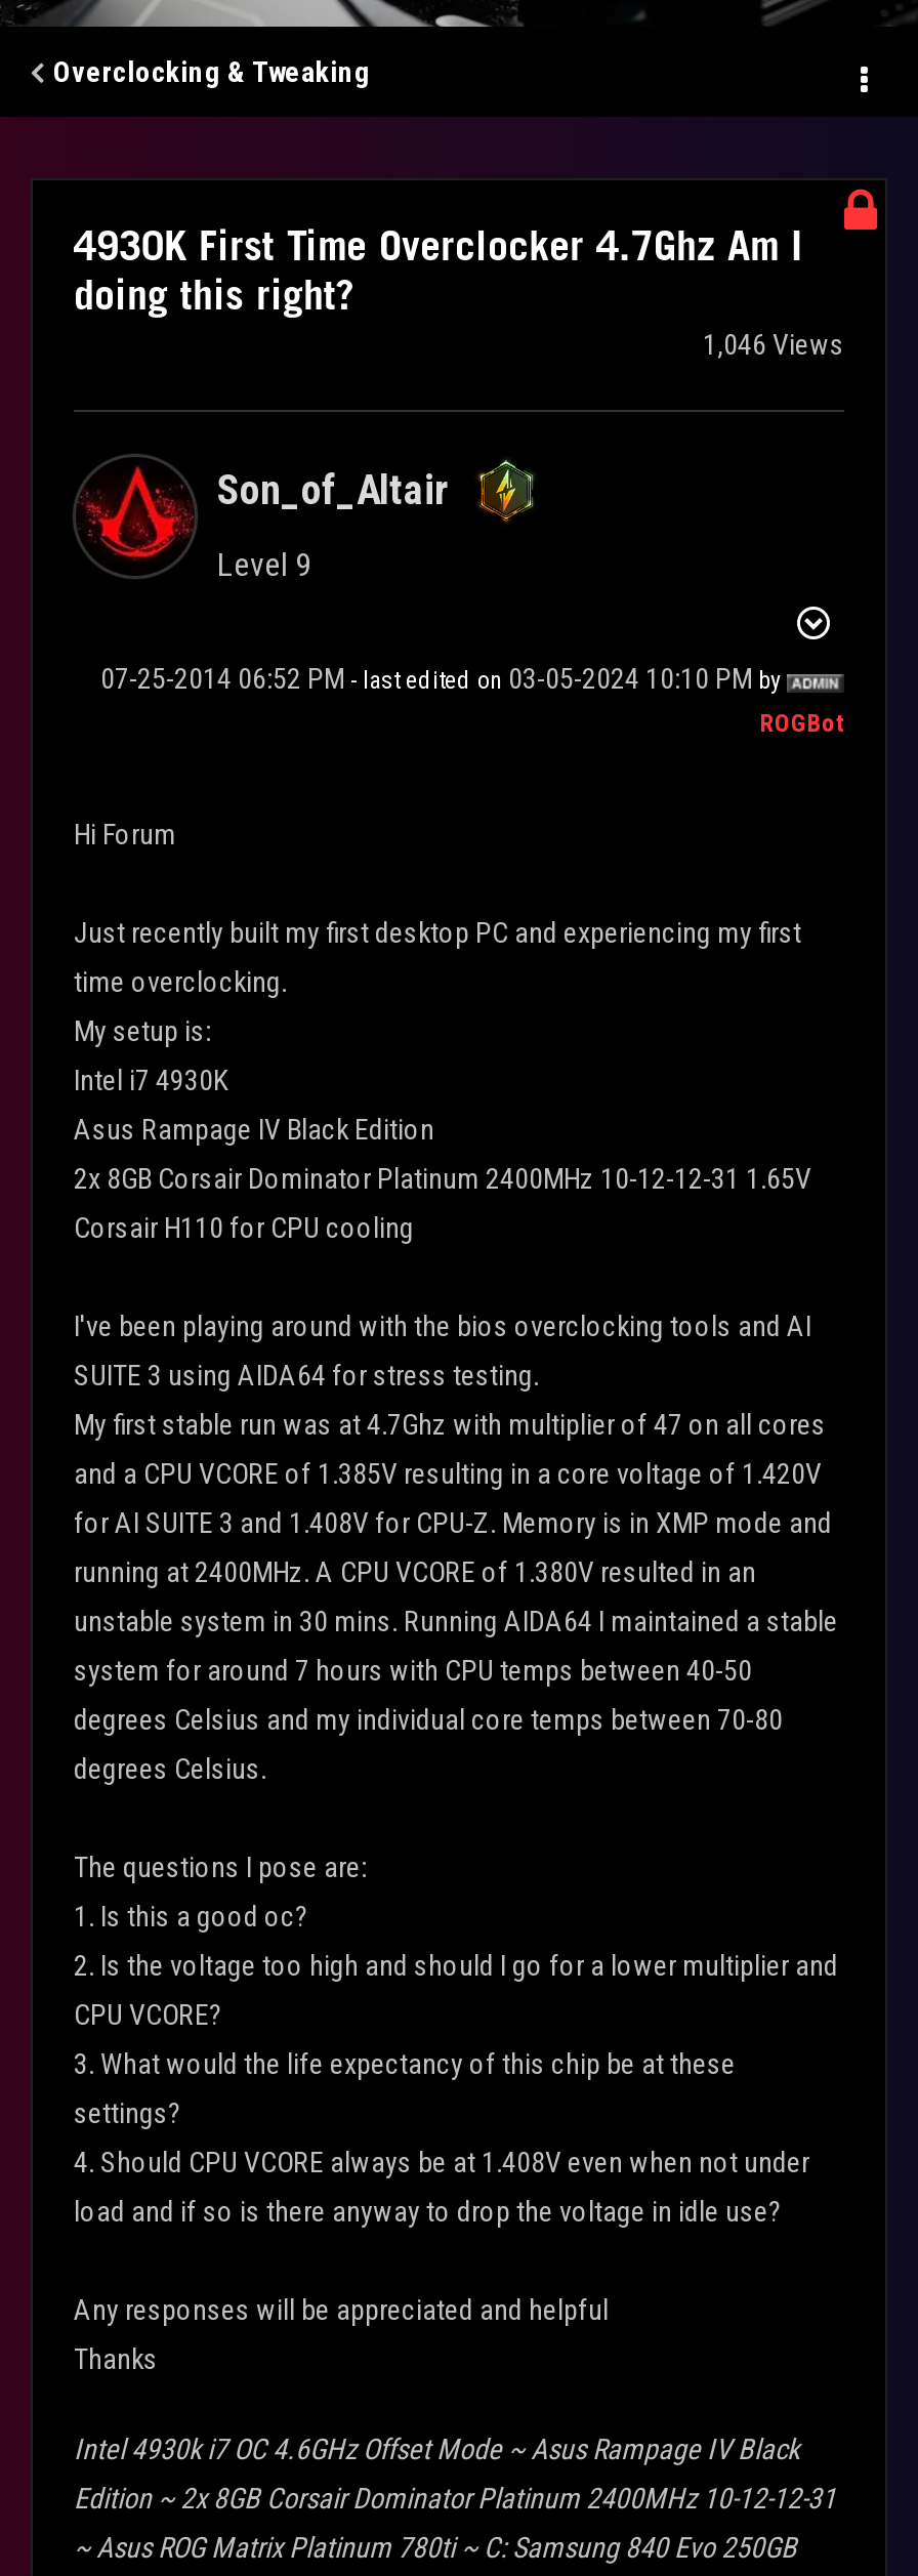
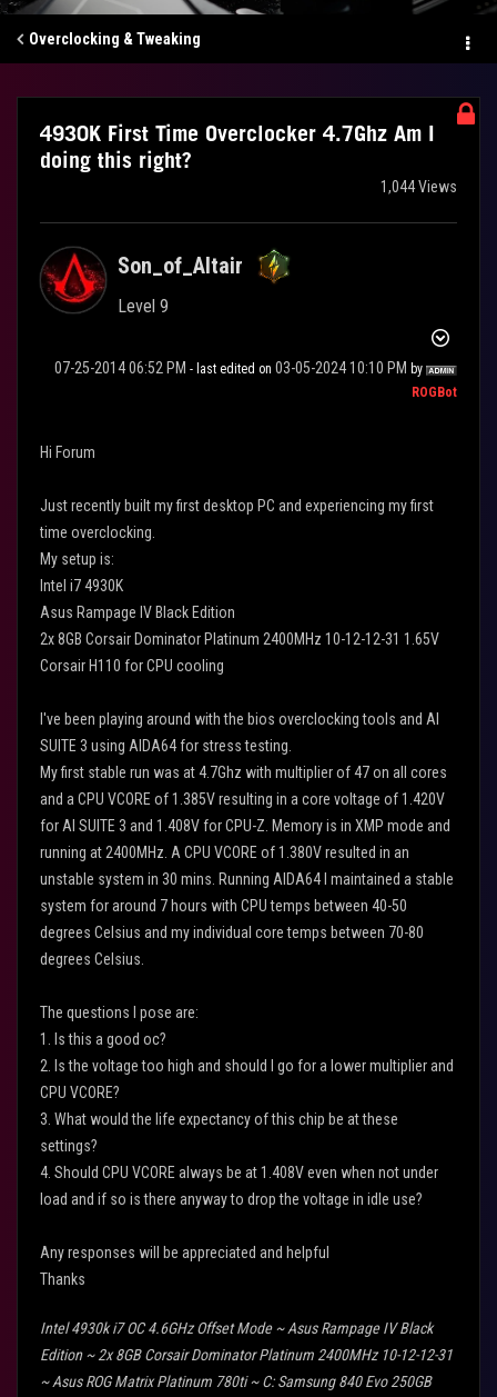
- 1,046 Views
+ 1,044 Views
